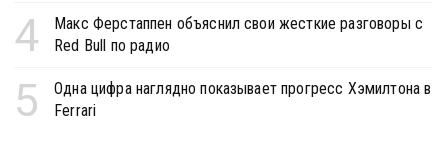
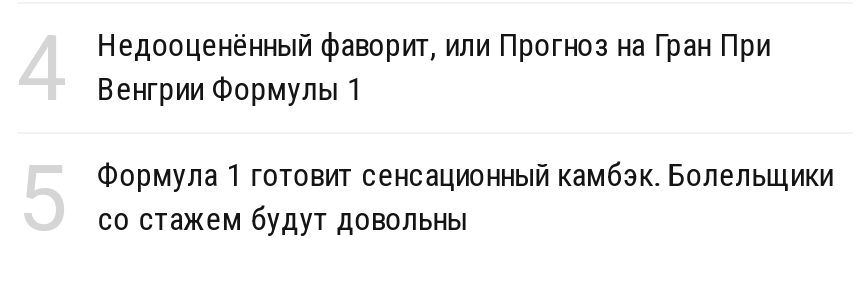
- Макс Ферстаппен объяснил свои жесткие разговоры с
- Red Bull по радио
+ Недооценённый фаворит, или Прогноз на Гран При
+ Венгрии Формулы 1

- Одна цифра наглядно показывает прогресс Хэмилтона в
- Ferrari
+ Формула 1 готовит сенсационный камбэк. Болельщики
+ со стажем будут довольны
